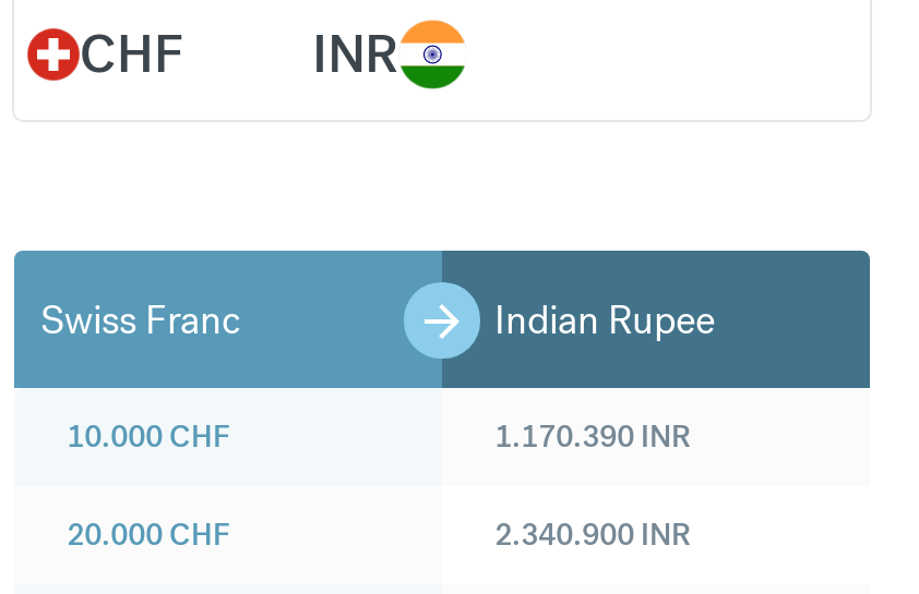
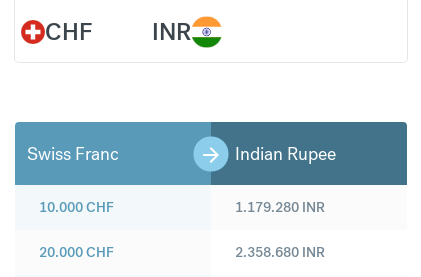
- 1.170.390 INR
+ 1.179.280 INR

- 2.340.900 INR
+ 2.358.680 INR
